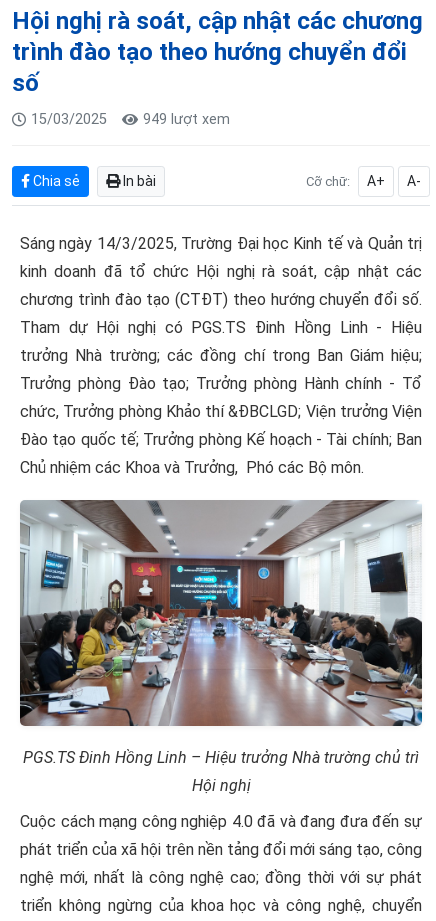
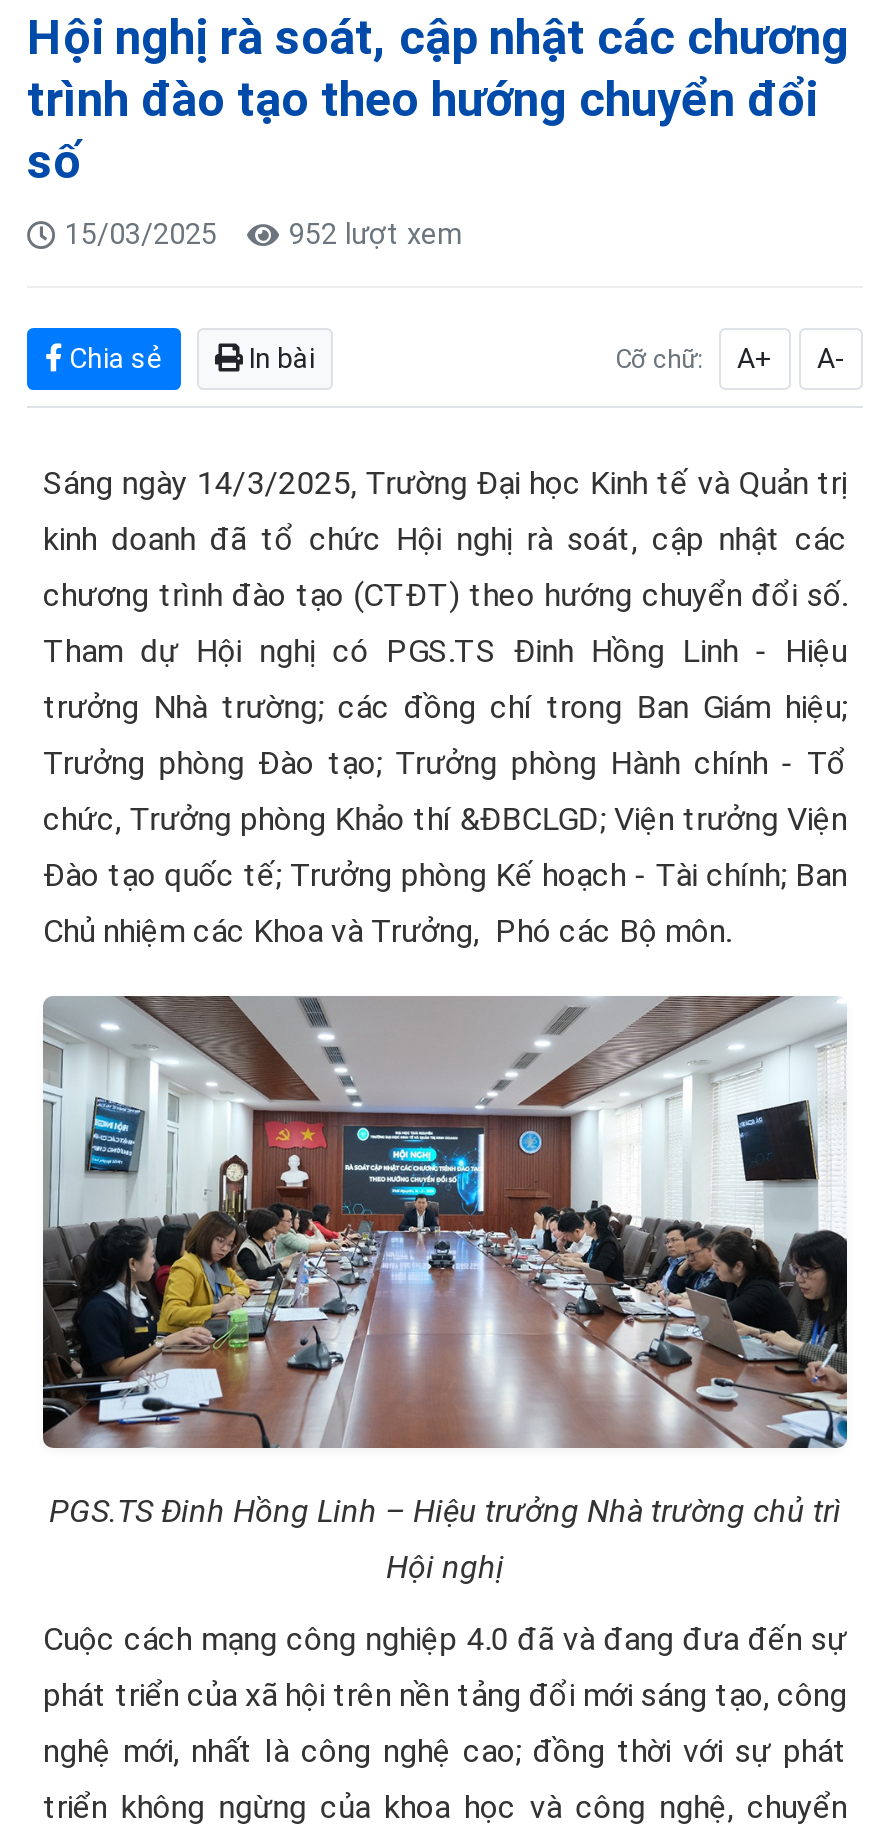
- 949 lượt xem
+ 952 lượt xem
